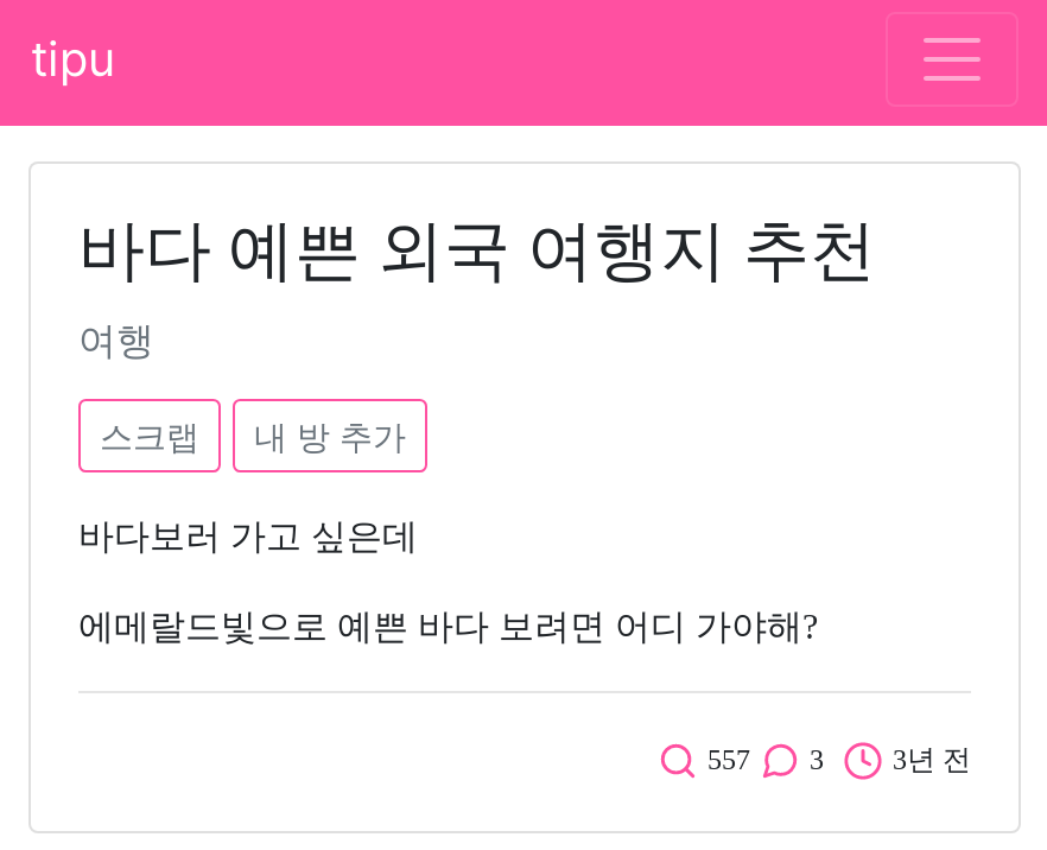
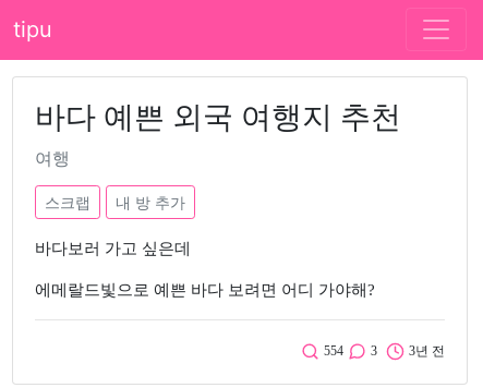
- 557 3
+ 554 3
